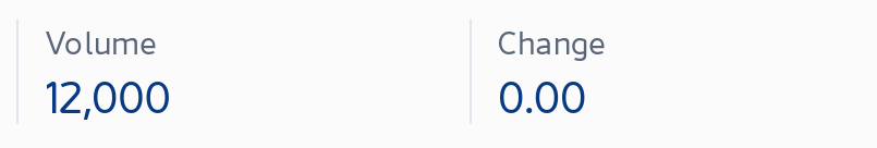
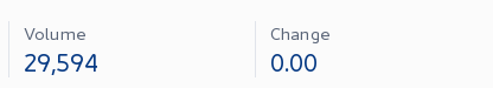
- 12,000
+ 29,594
